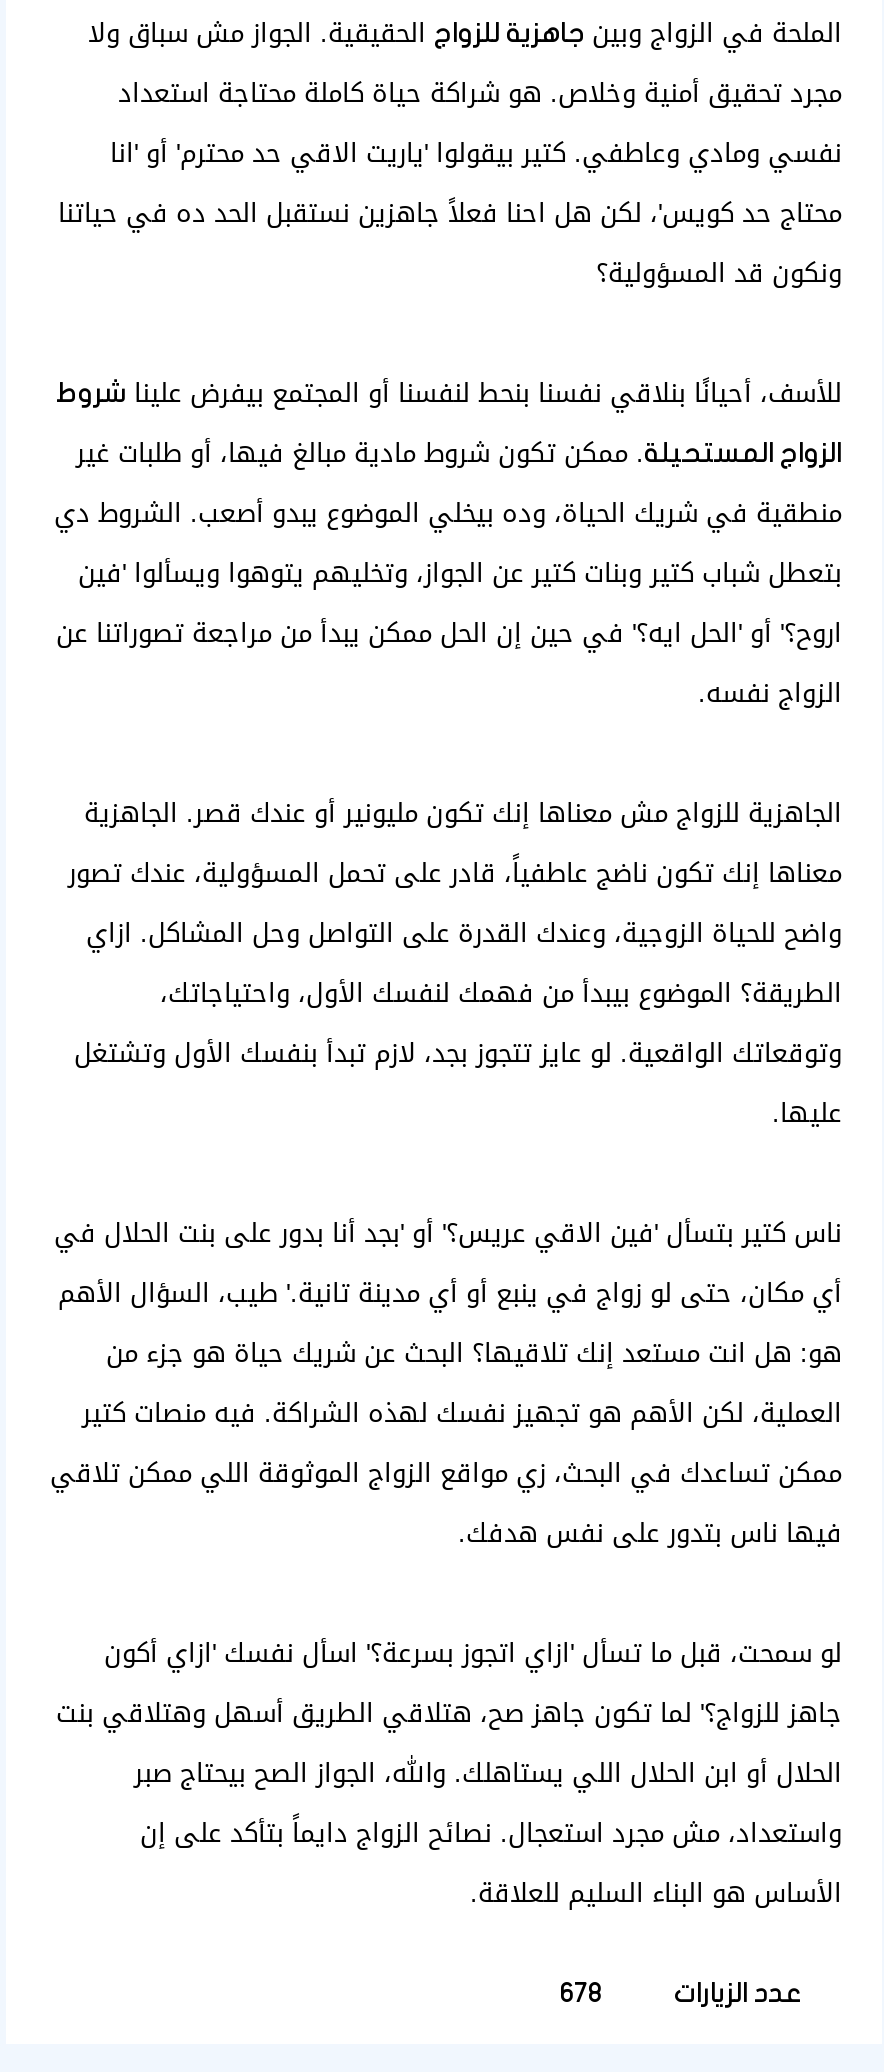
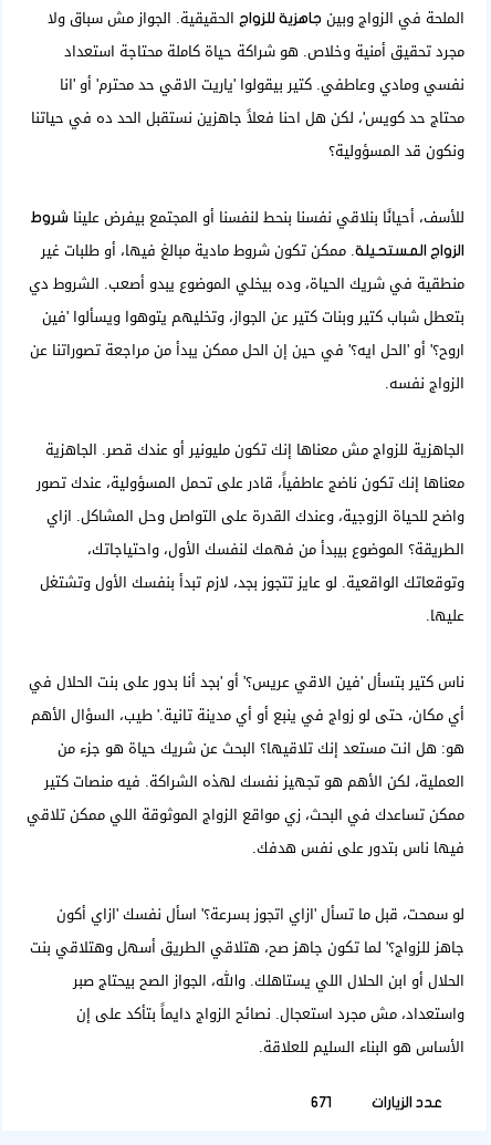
- 678
+ 671
